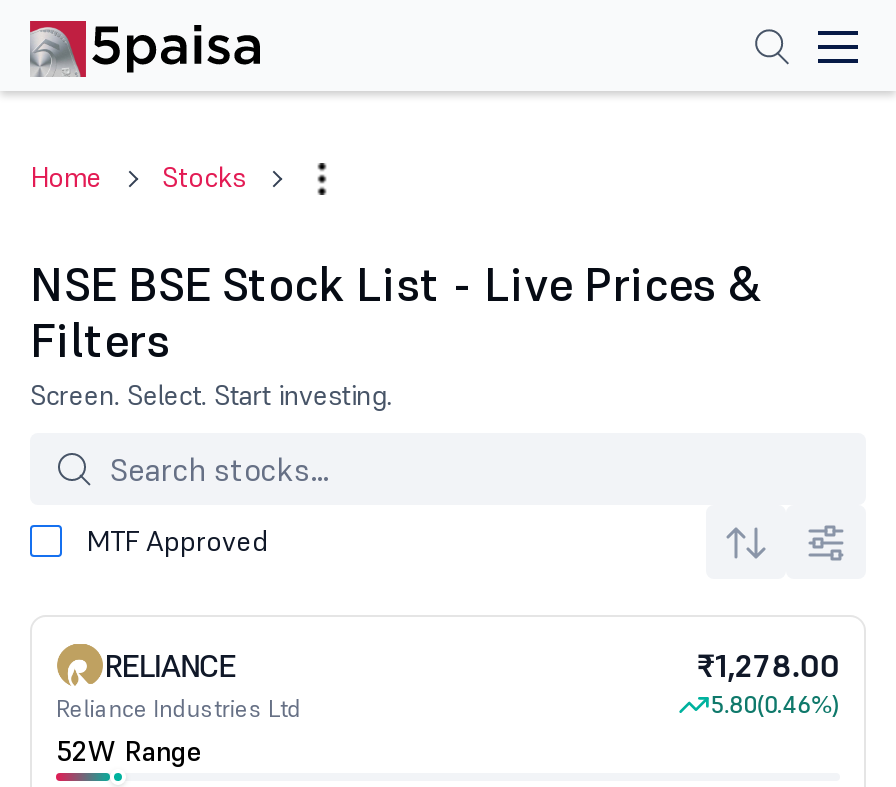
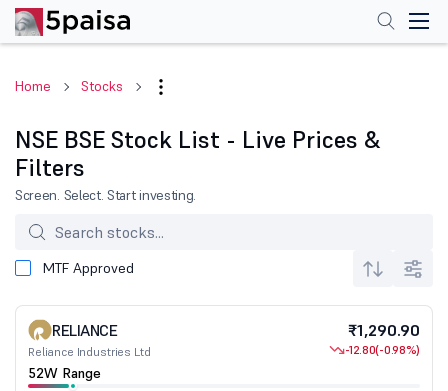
- ₹1,278.00
+ ₹1,290.90

- 5.80(0.46%)
+ -12.80(-0.98%)
